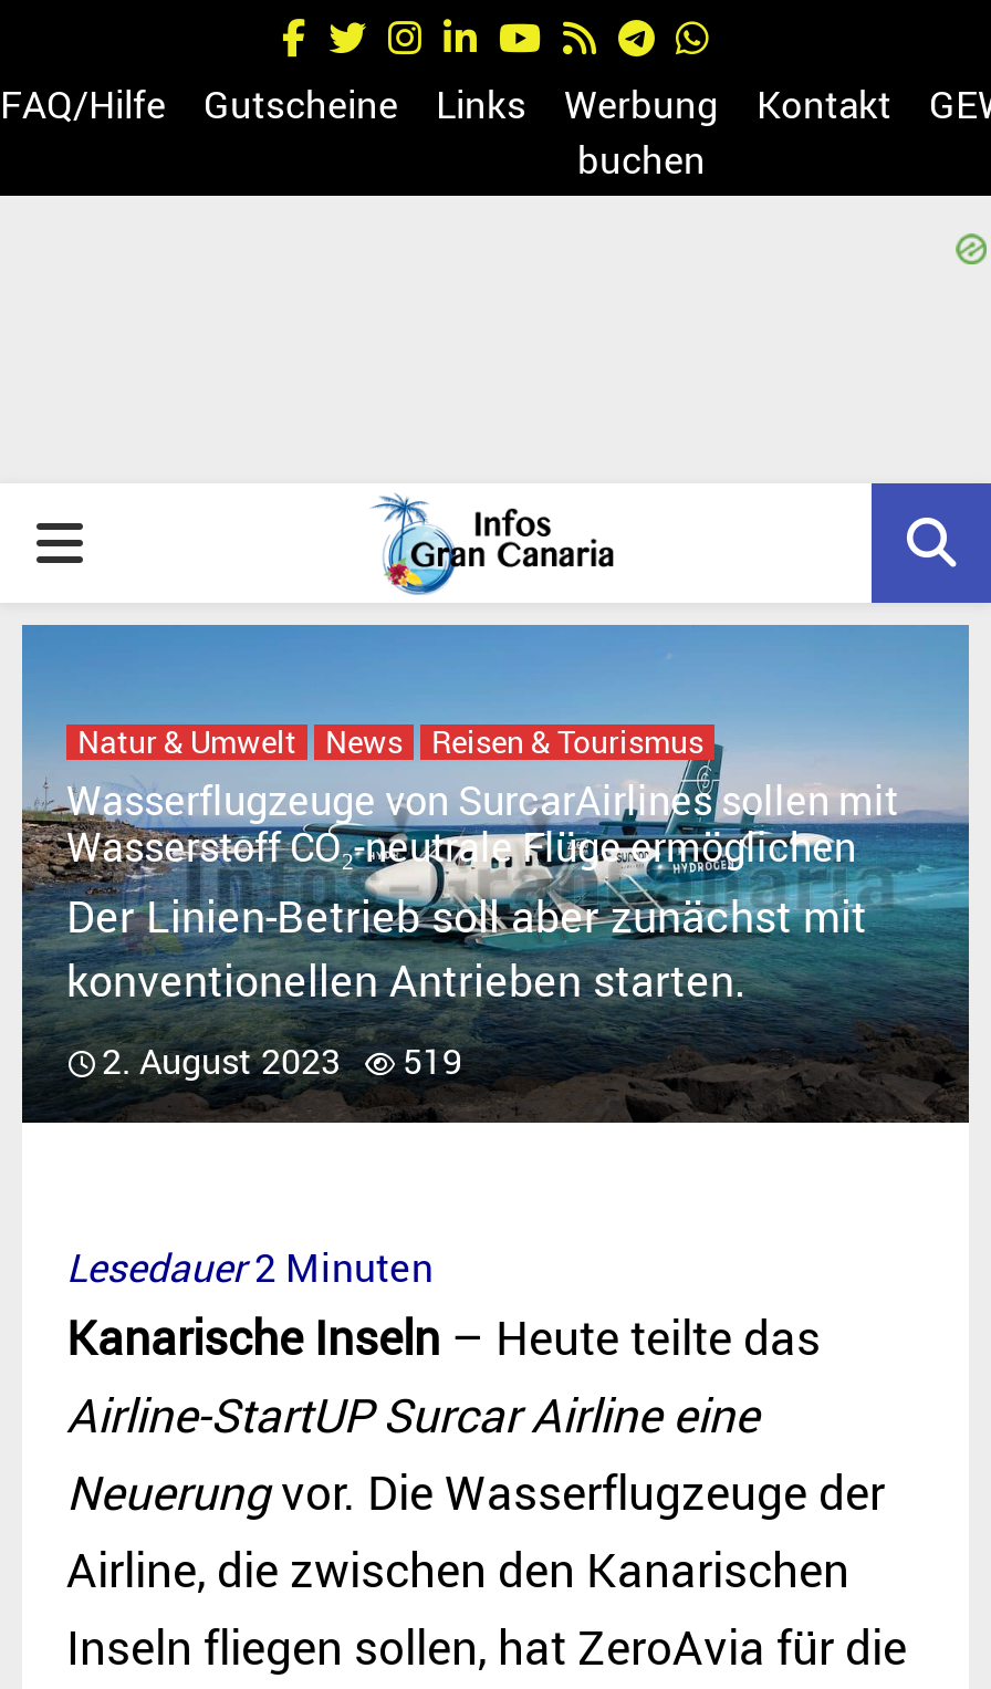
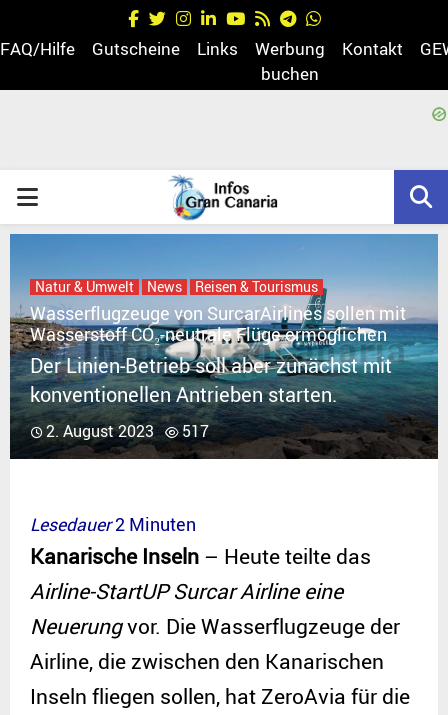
- 2. August 2023 519
+ 2. August 2023 517
